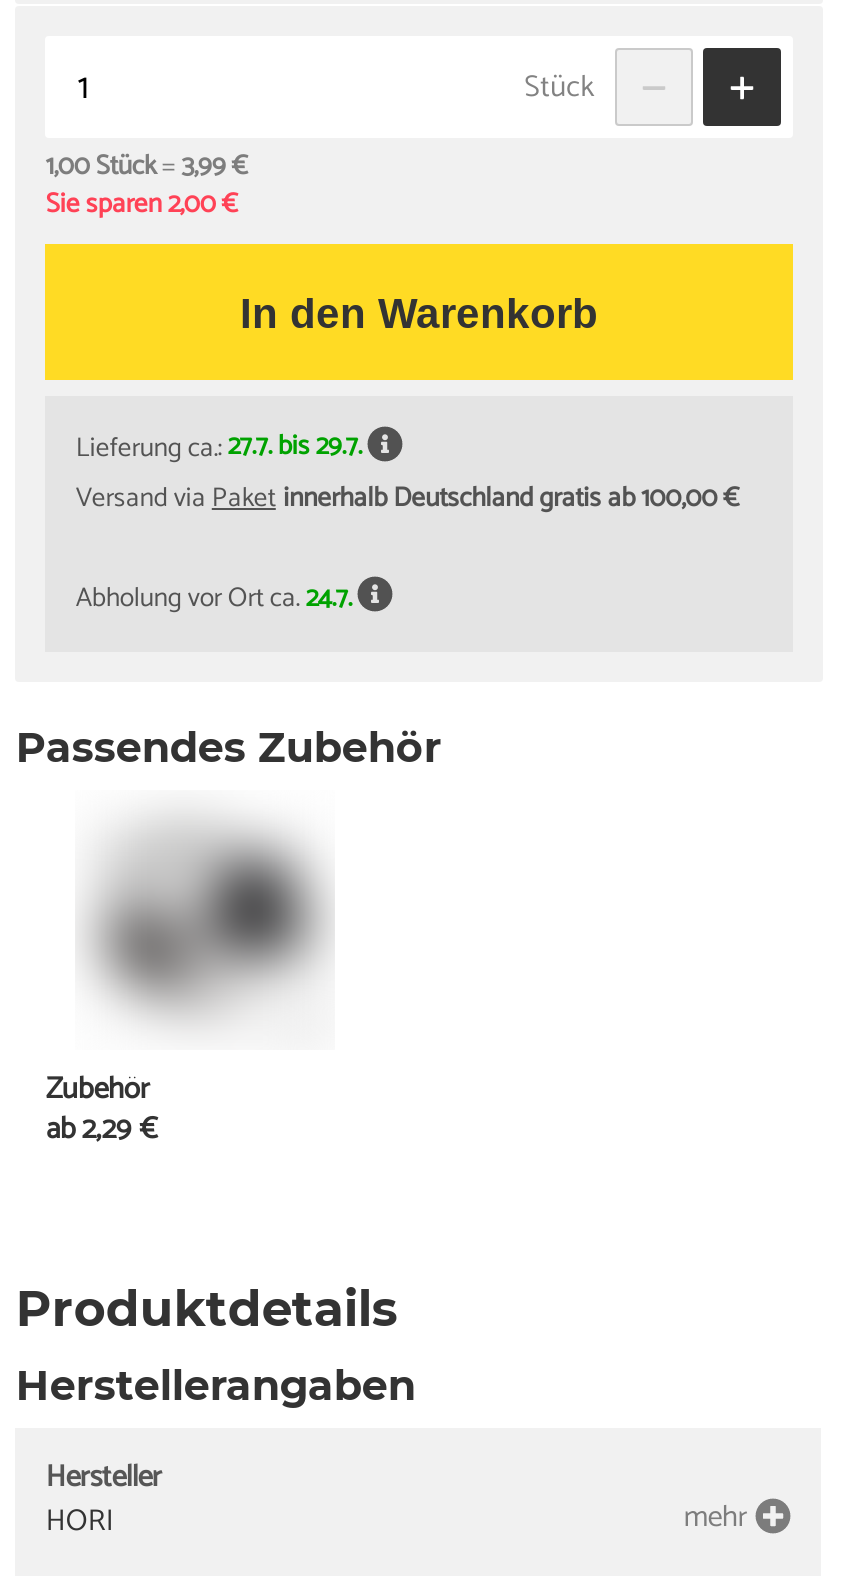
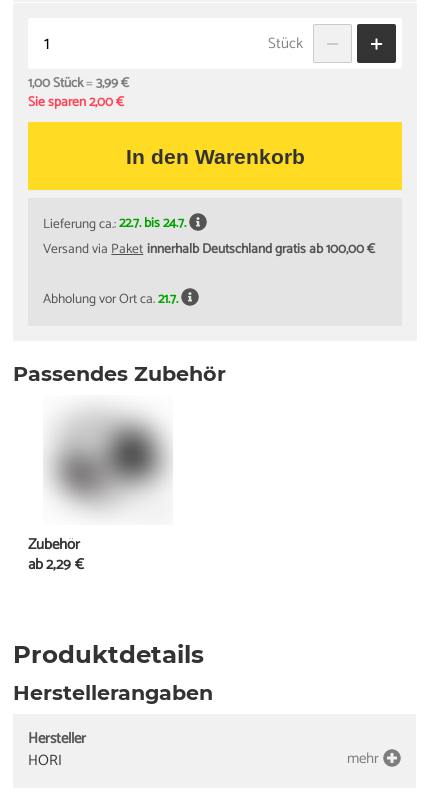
- Lieferung ca.:27.7. bis 29.7.
+ Lieferung ca.:22.7. bis 24.7.

- Abholung vor Ort ca.24.7.
+ Abholung vor Ort ca.21.7.
